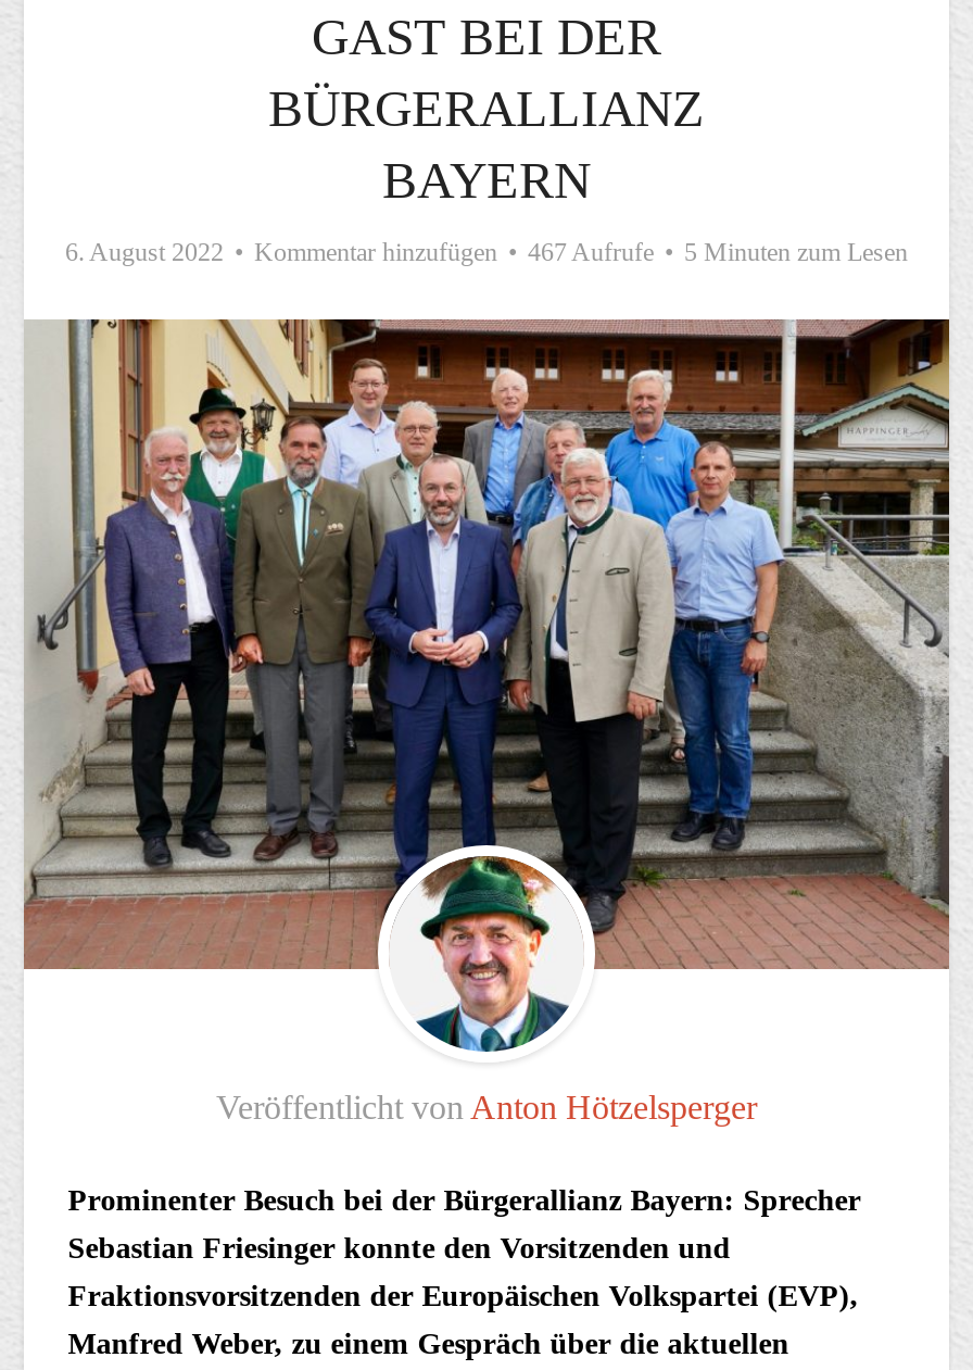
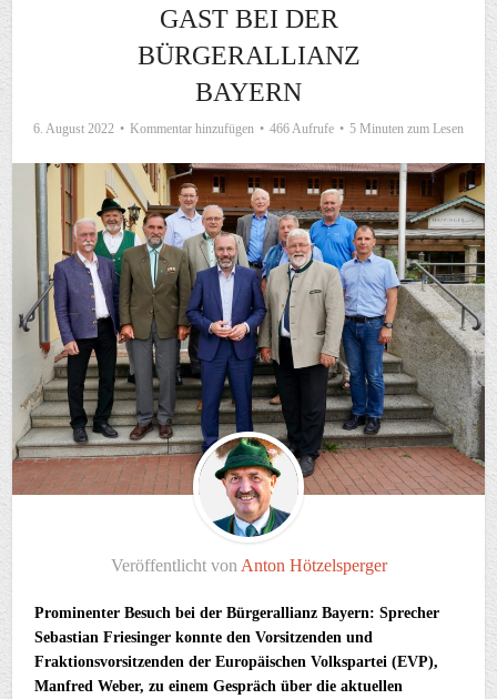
- 6. August 2022 Kommentar hinzufügen 467 Aufrufe 5 Minuten zum Lesen
+ 6. August 2022 Kommentar hinzufügen 466 Aufrufe 5 Minuten zum Lesen
